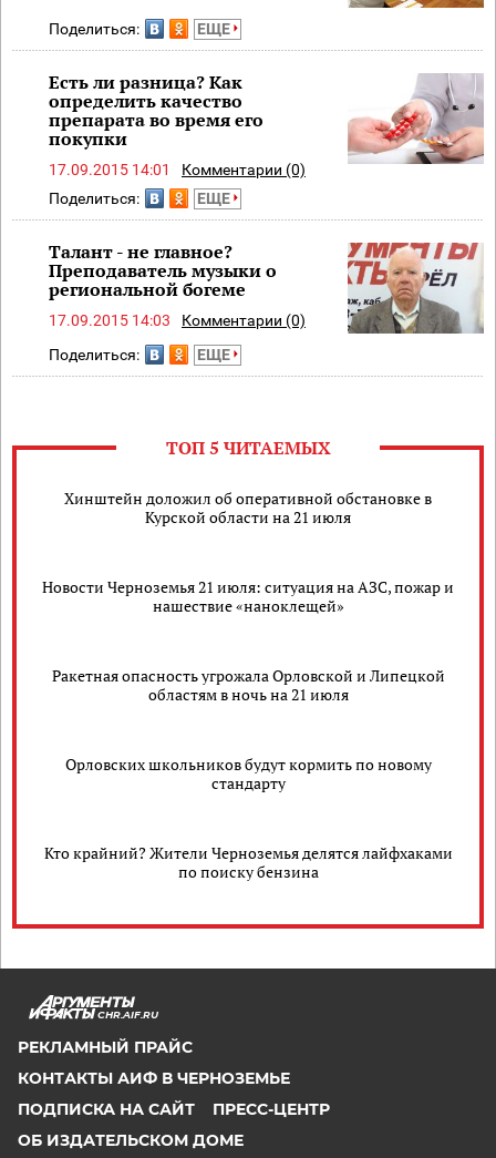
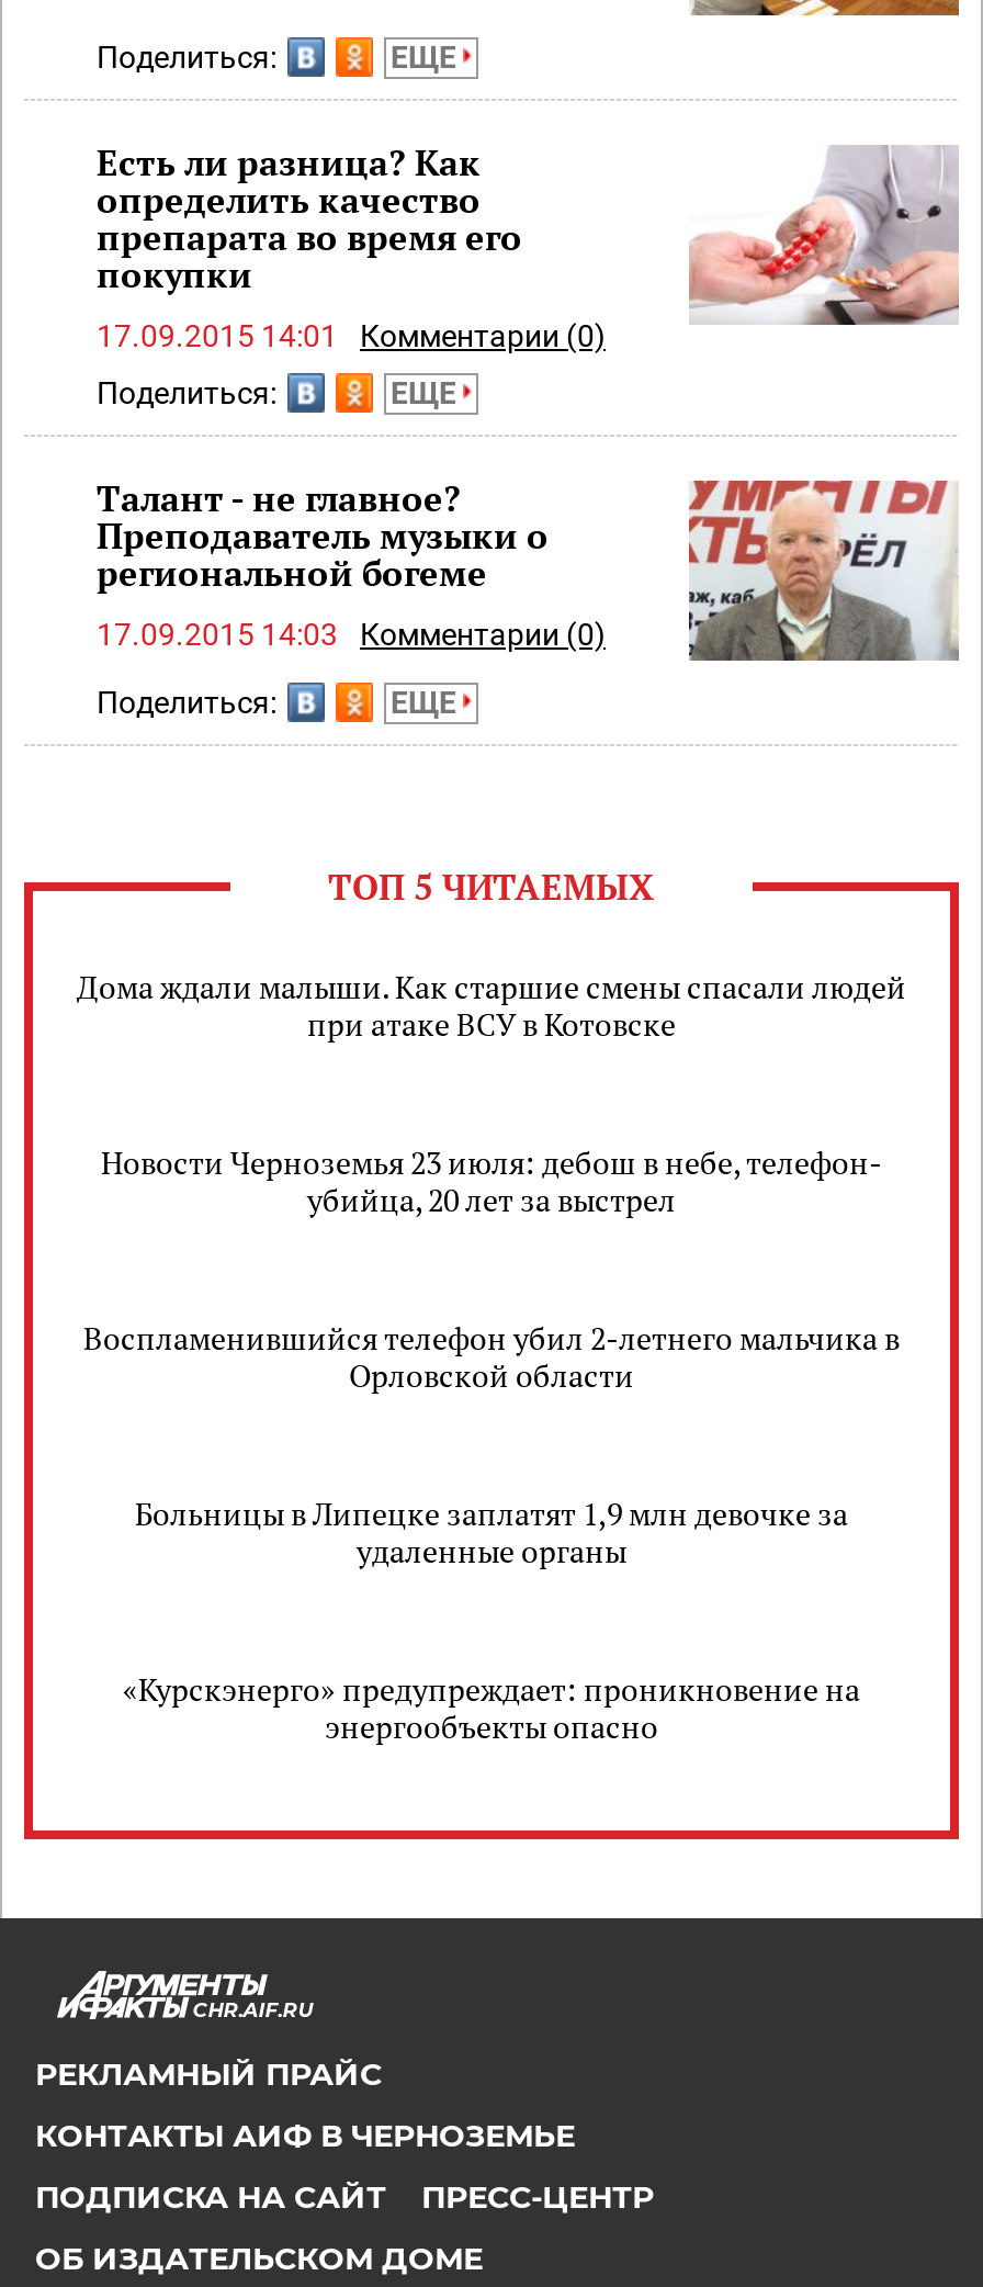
- Хинштейн доложил об оперативной обстановке в
- Курской области на 21 июля
+ Дома ждали малыши. Как старшие смены спасали людей
+ при атаке ВСУ в Котовске

- Новости Черноземья 21 июля: ситуация на АЗС, пожар и
- нашествие «наноклещей»
+ Новости Черноземья 23 июля: дебош в небе, телефон-
+ убийца, 20 лет за выстрел

- Ракетная опасность угрожала Орловской и Липецкой
- областям в ночь на 21 июля
+ Воспламенившийся телефон убил 2-летнего мальчика в
+ Орловской области

- Орловских школьников будут кормить по новому
- стандарту
+ Больницы в Липецке заплатят 1,9 млн девочке за
+ удаленные органы

- Кто крайний? Жители Черноземья делятся лайфхаками
- по поиску бензина
+ «Курскэнерго» предупреждает: проникновение на
+ энергообъекты опасно
